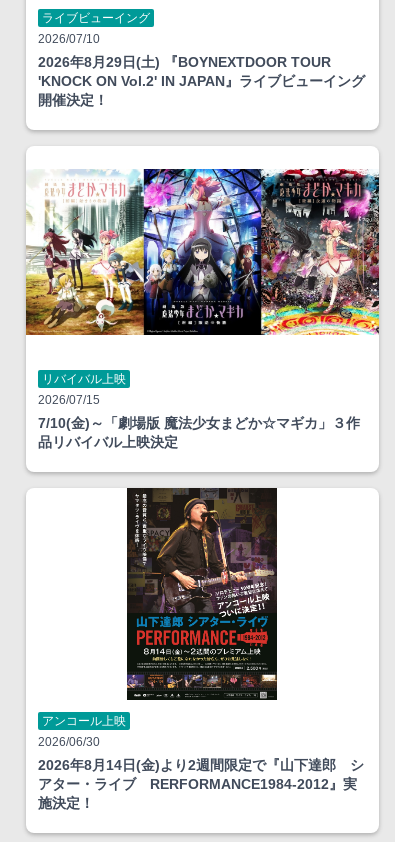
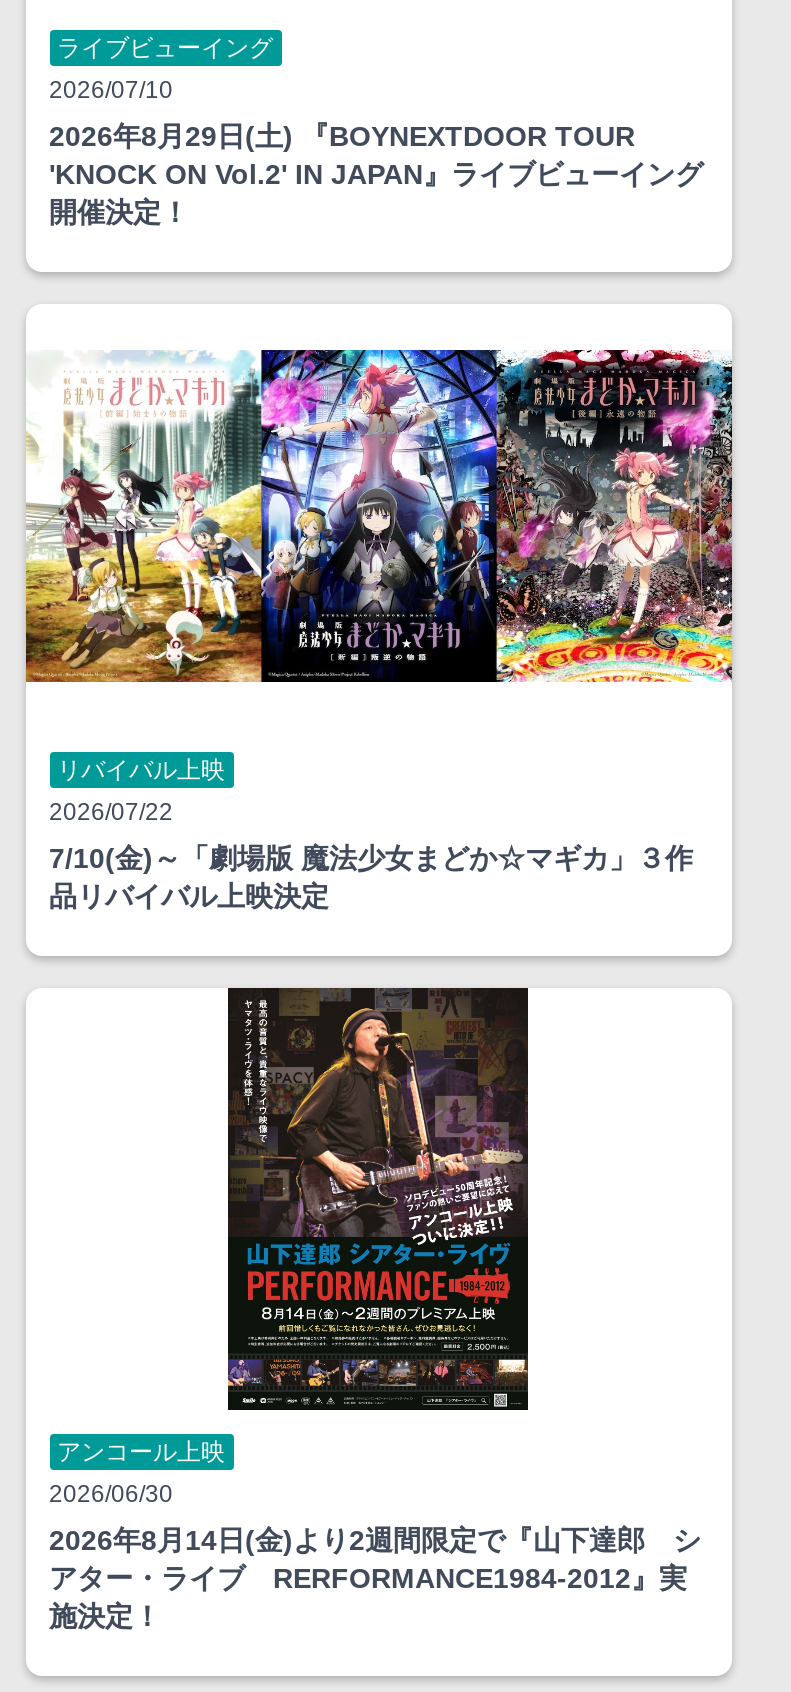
- 2026/07/15
+ 2026/07/22
